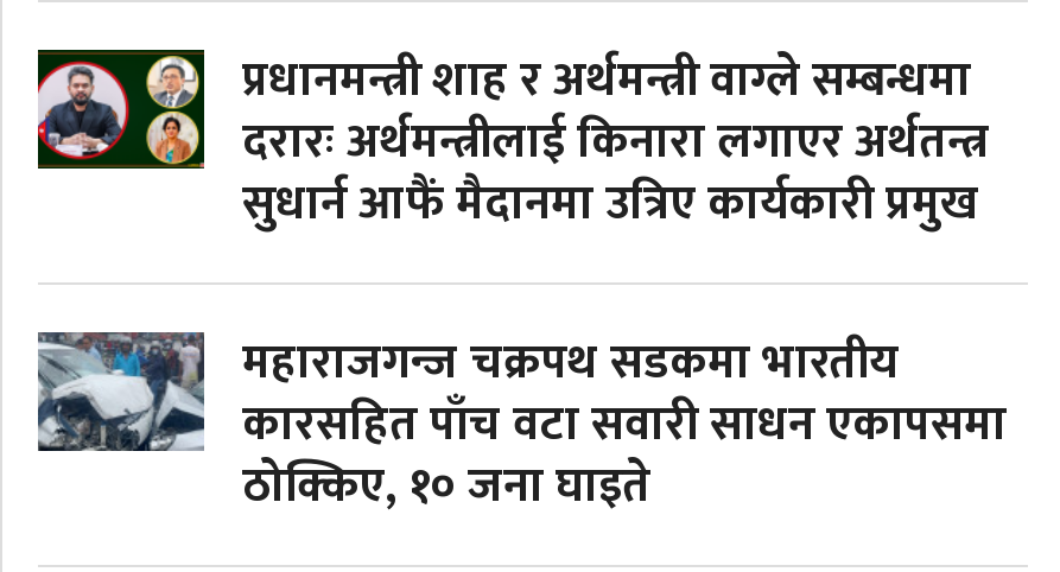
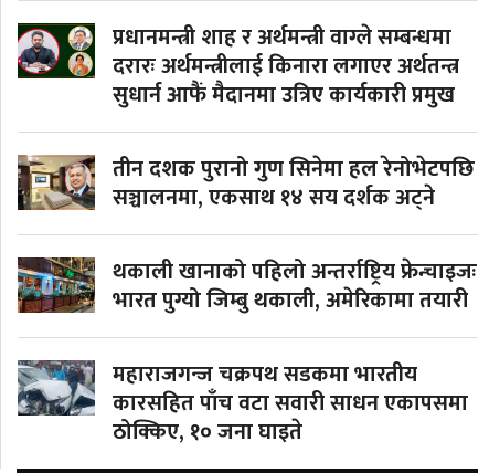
+ [image]
+ तीन दशक पुरानो गुण सिनेमा हल रेनोभेटपछि
+ सञ्चालनमा, एकसाथ १४ सय दर्शक अट्ने
+ थकाली खानाको पहिलो अन्तर्राष्ट्रिय फ्रेन्चाइजः
+ भारत पुग्यो जिम्बु थकाली, अमेरिकामा तयारी

+ [image]
